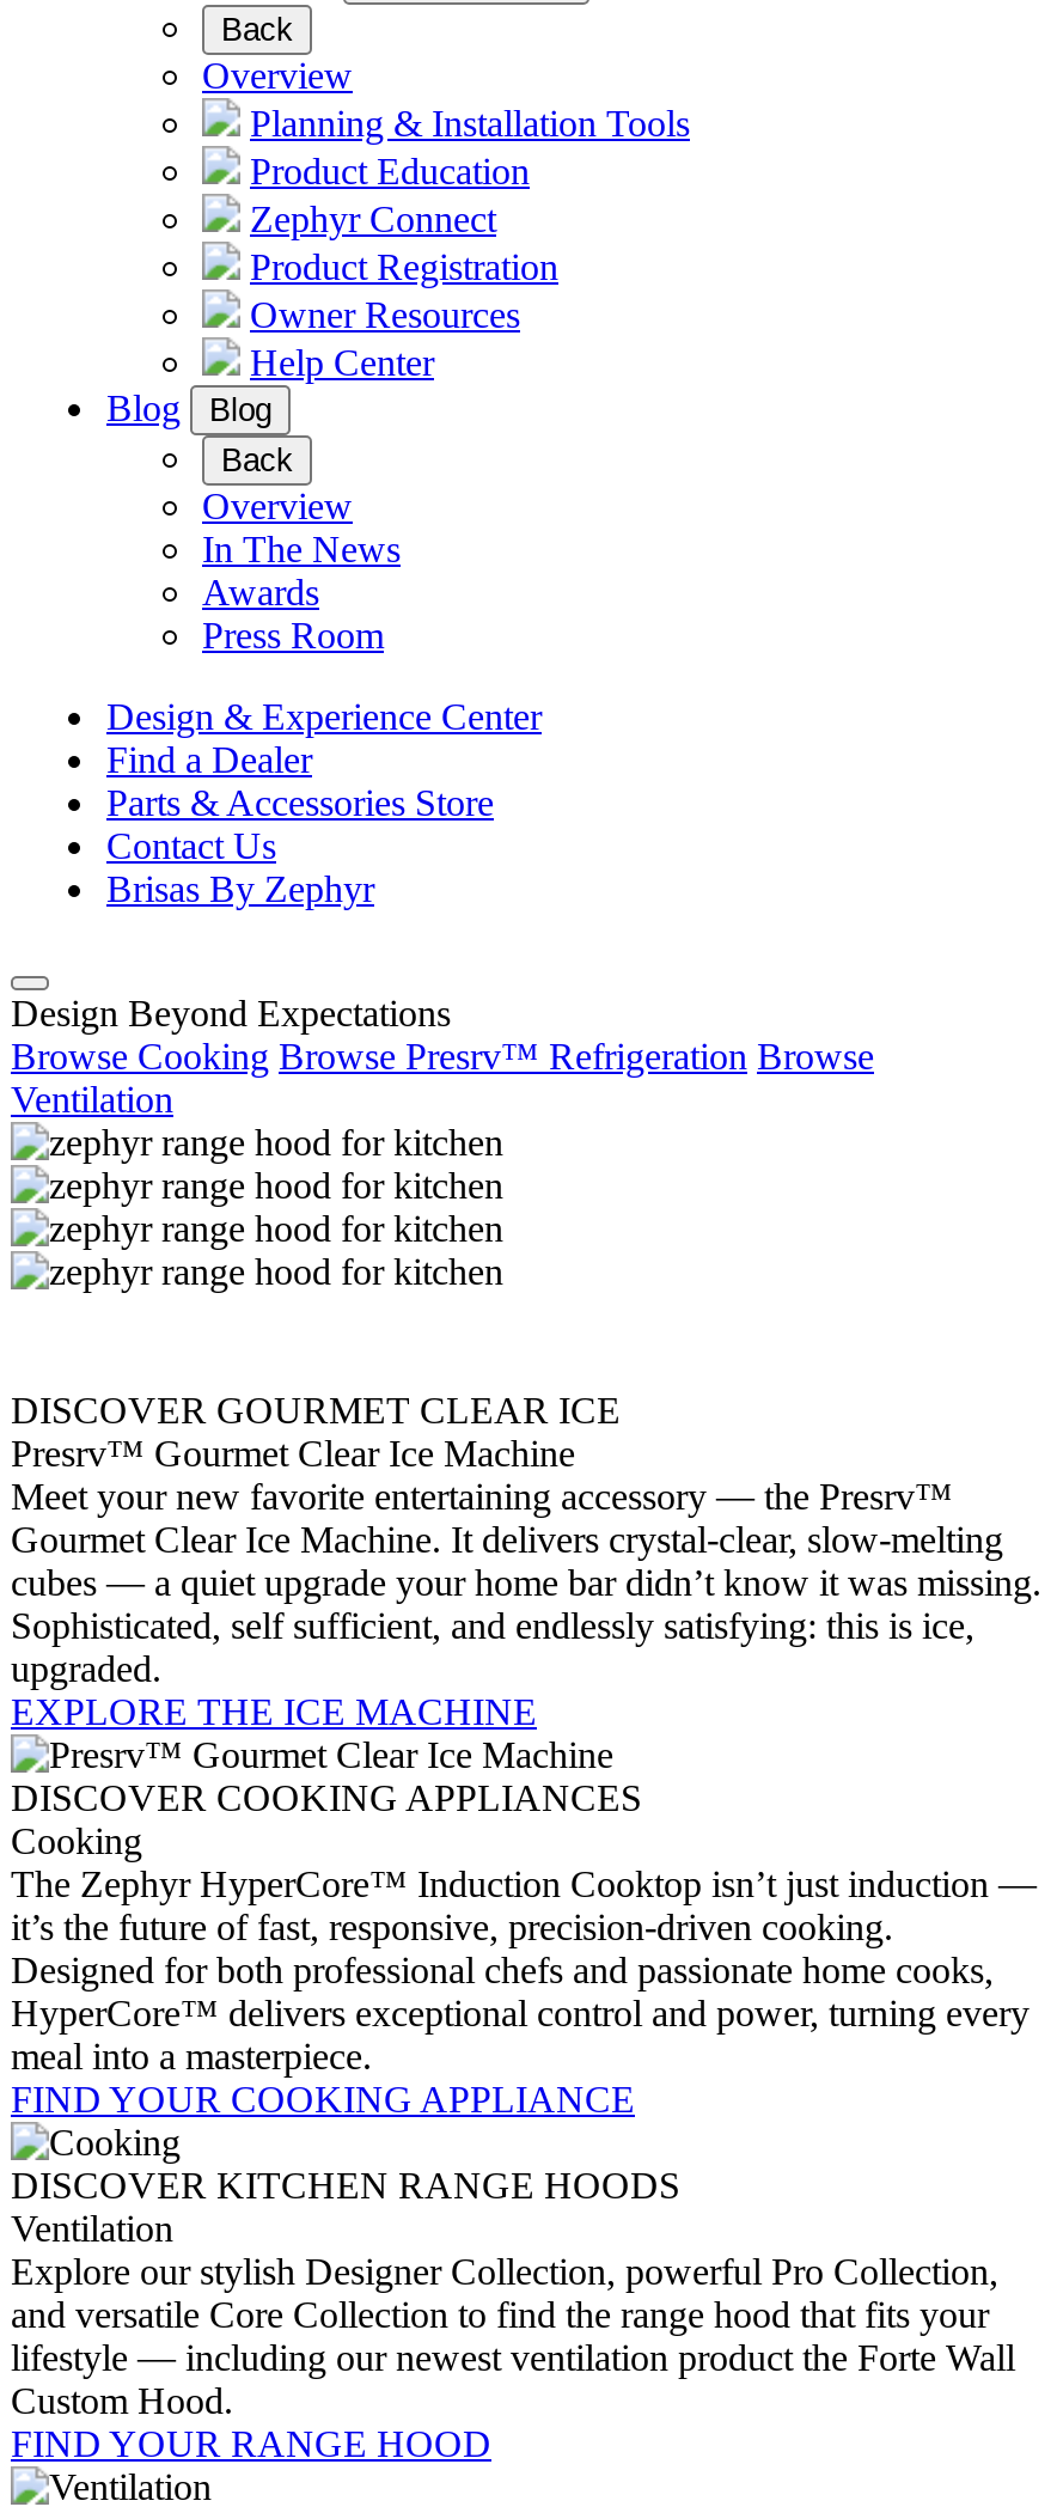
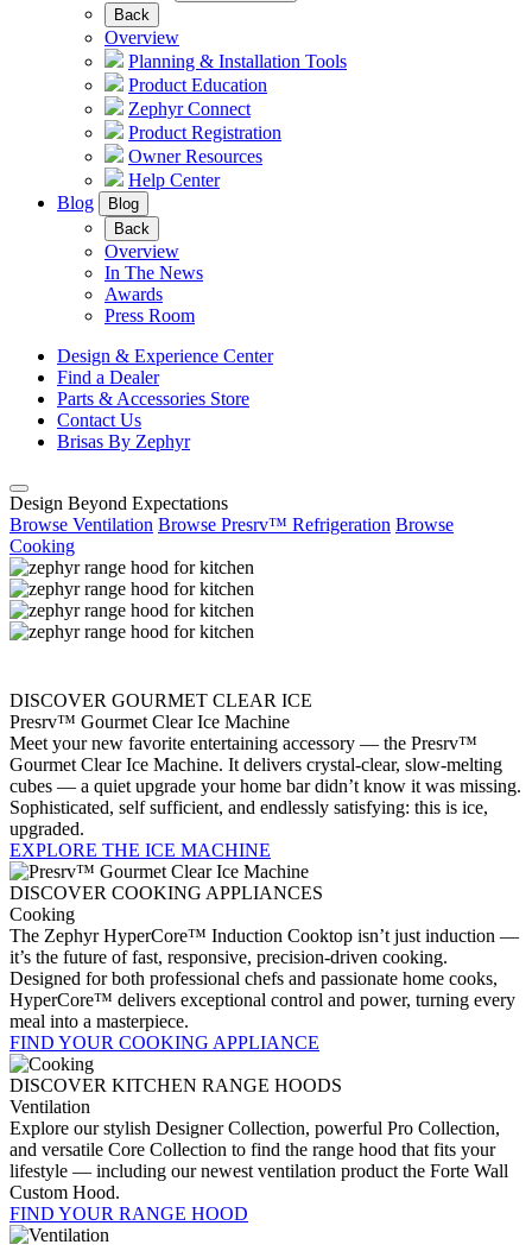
- Browse Cooking Browse Presrv™ Refrigeration Browse
- Ventilation
+ Browse Ventilation Browse Presrv™ Refrigeration Browse
+ Cooking
